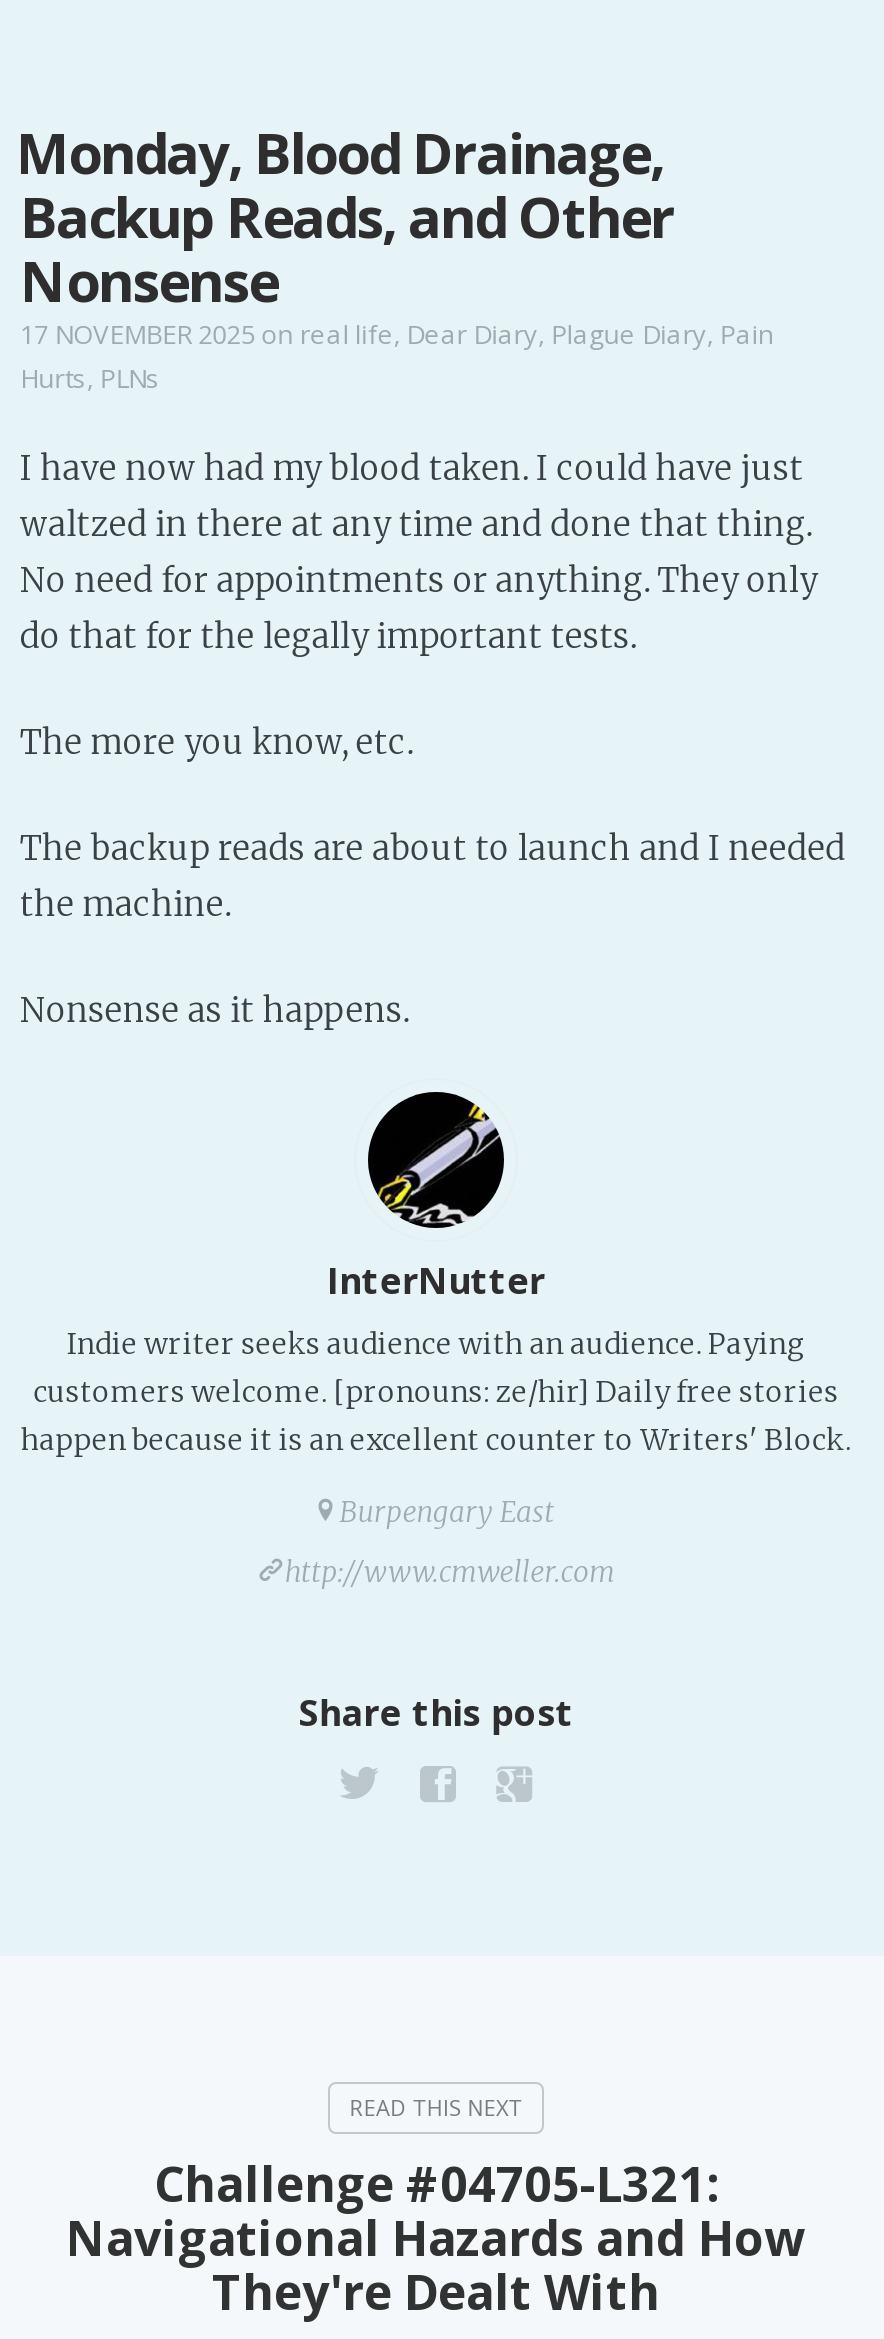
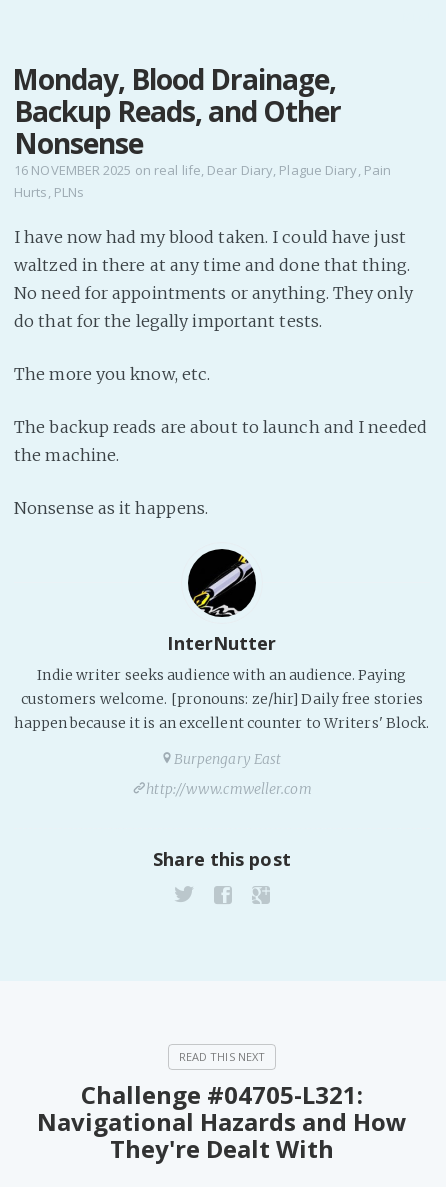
- 17 NOVEMBER 2025 on real life, Dear Diary, Plague Diary, Pain
+ 16 NOVEMBER 2025 on real life, Dear Diary, Plague Diary, Pain
